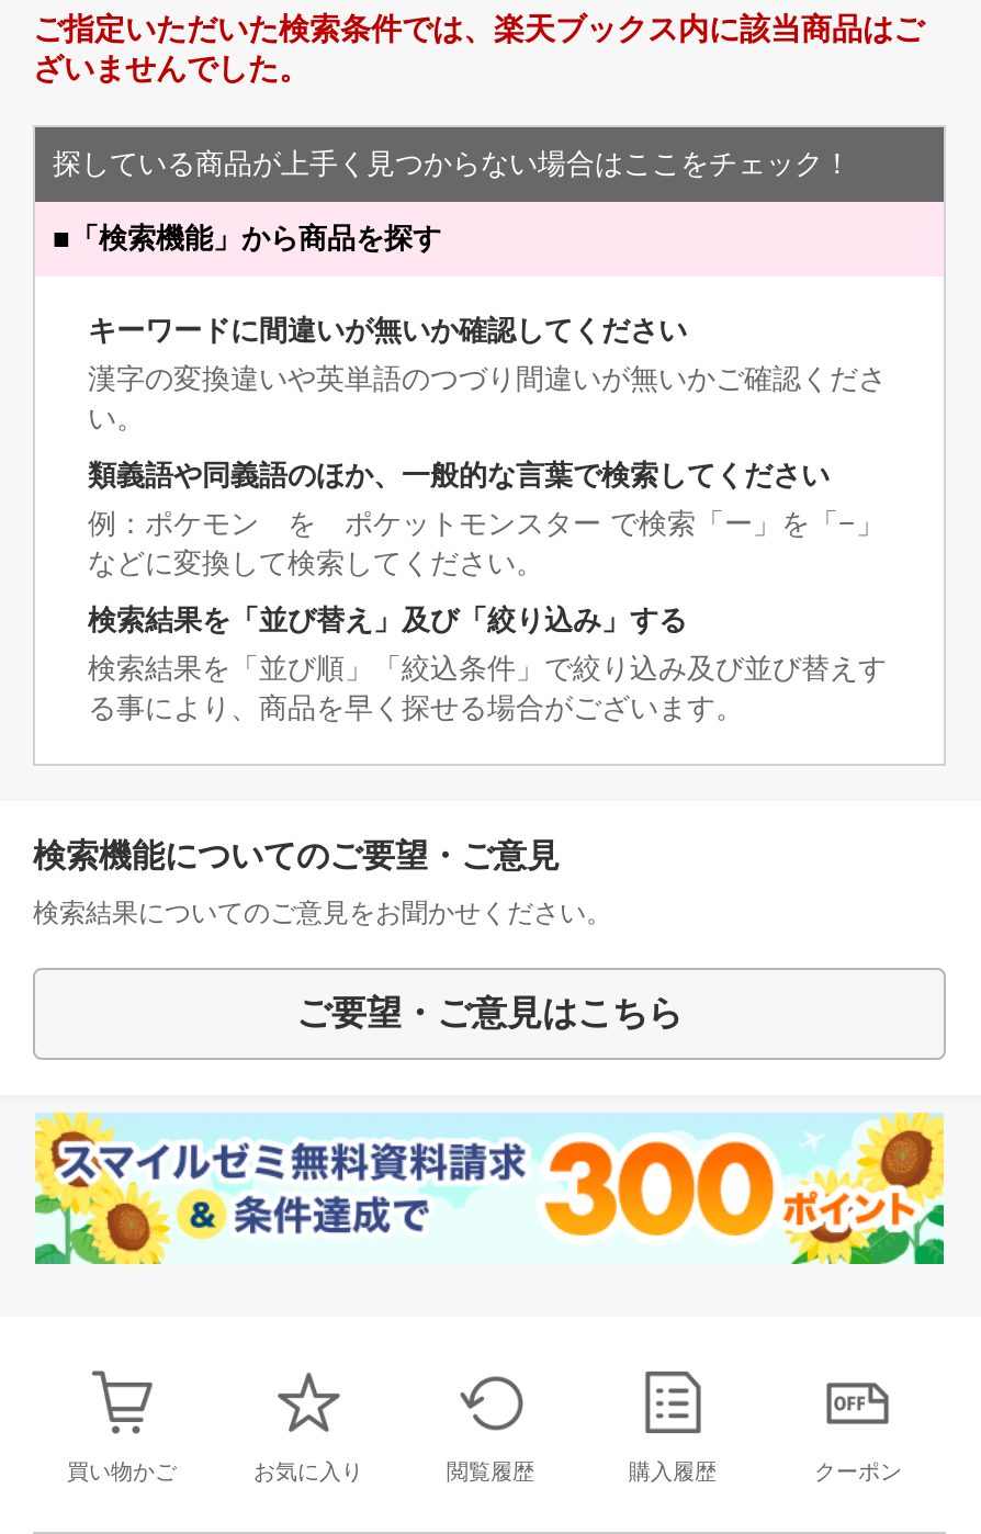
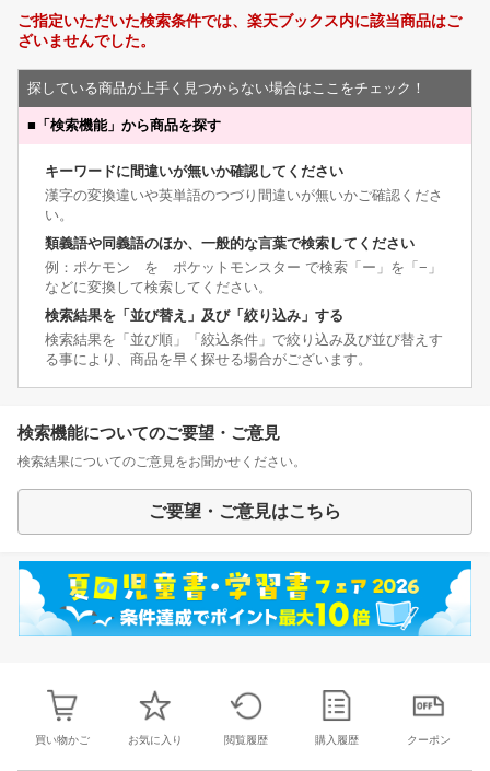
- [image]
+ [image]
